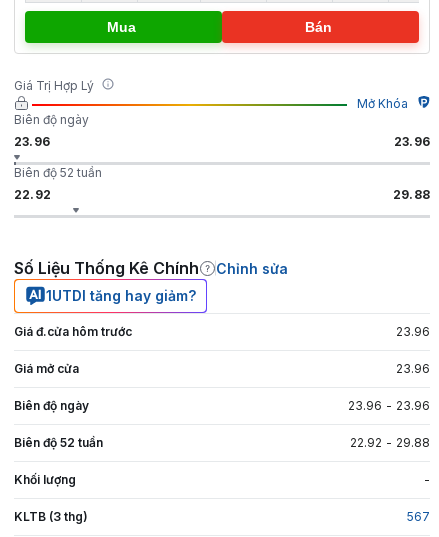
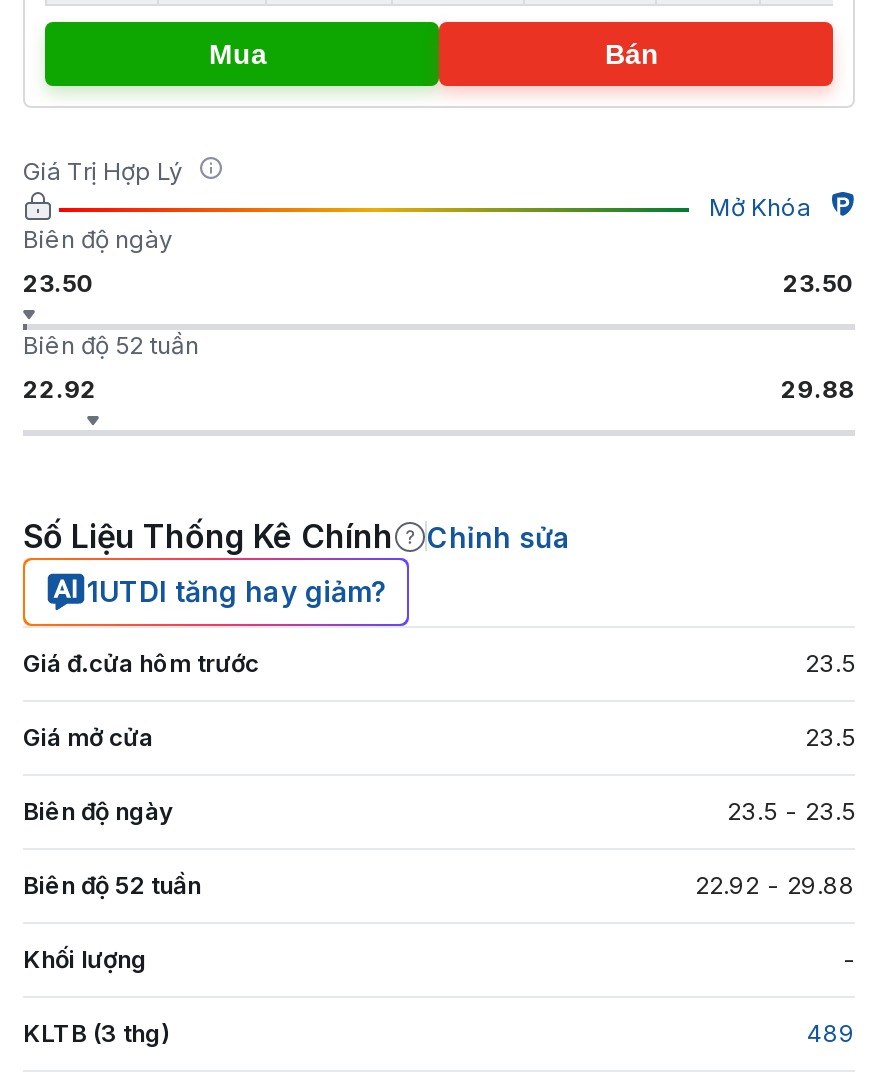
- 23.96
+ 23.50

- 23.96
+ 23.50

- 23.96
+ 23.5

- 23.96
+ 23.5

- 23.96 - 23.96
+ 23.5 - 23.5

- 567
+ 489
